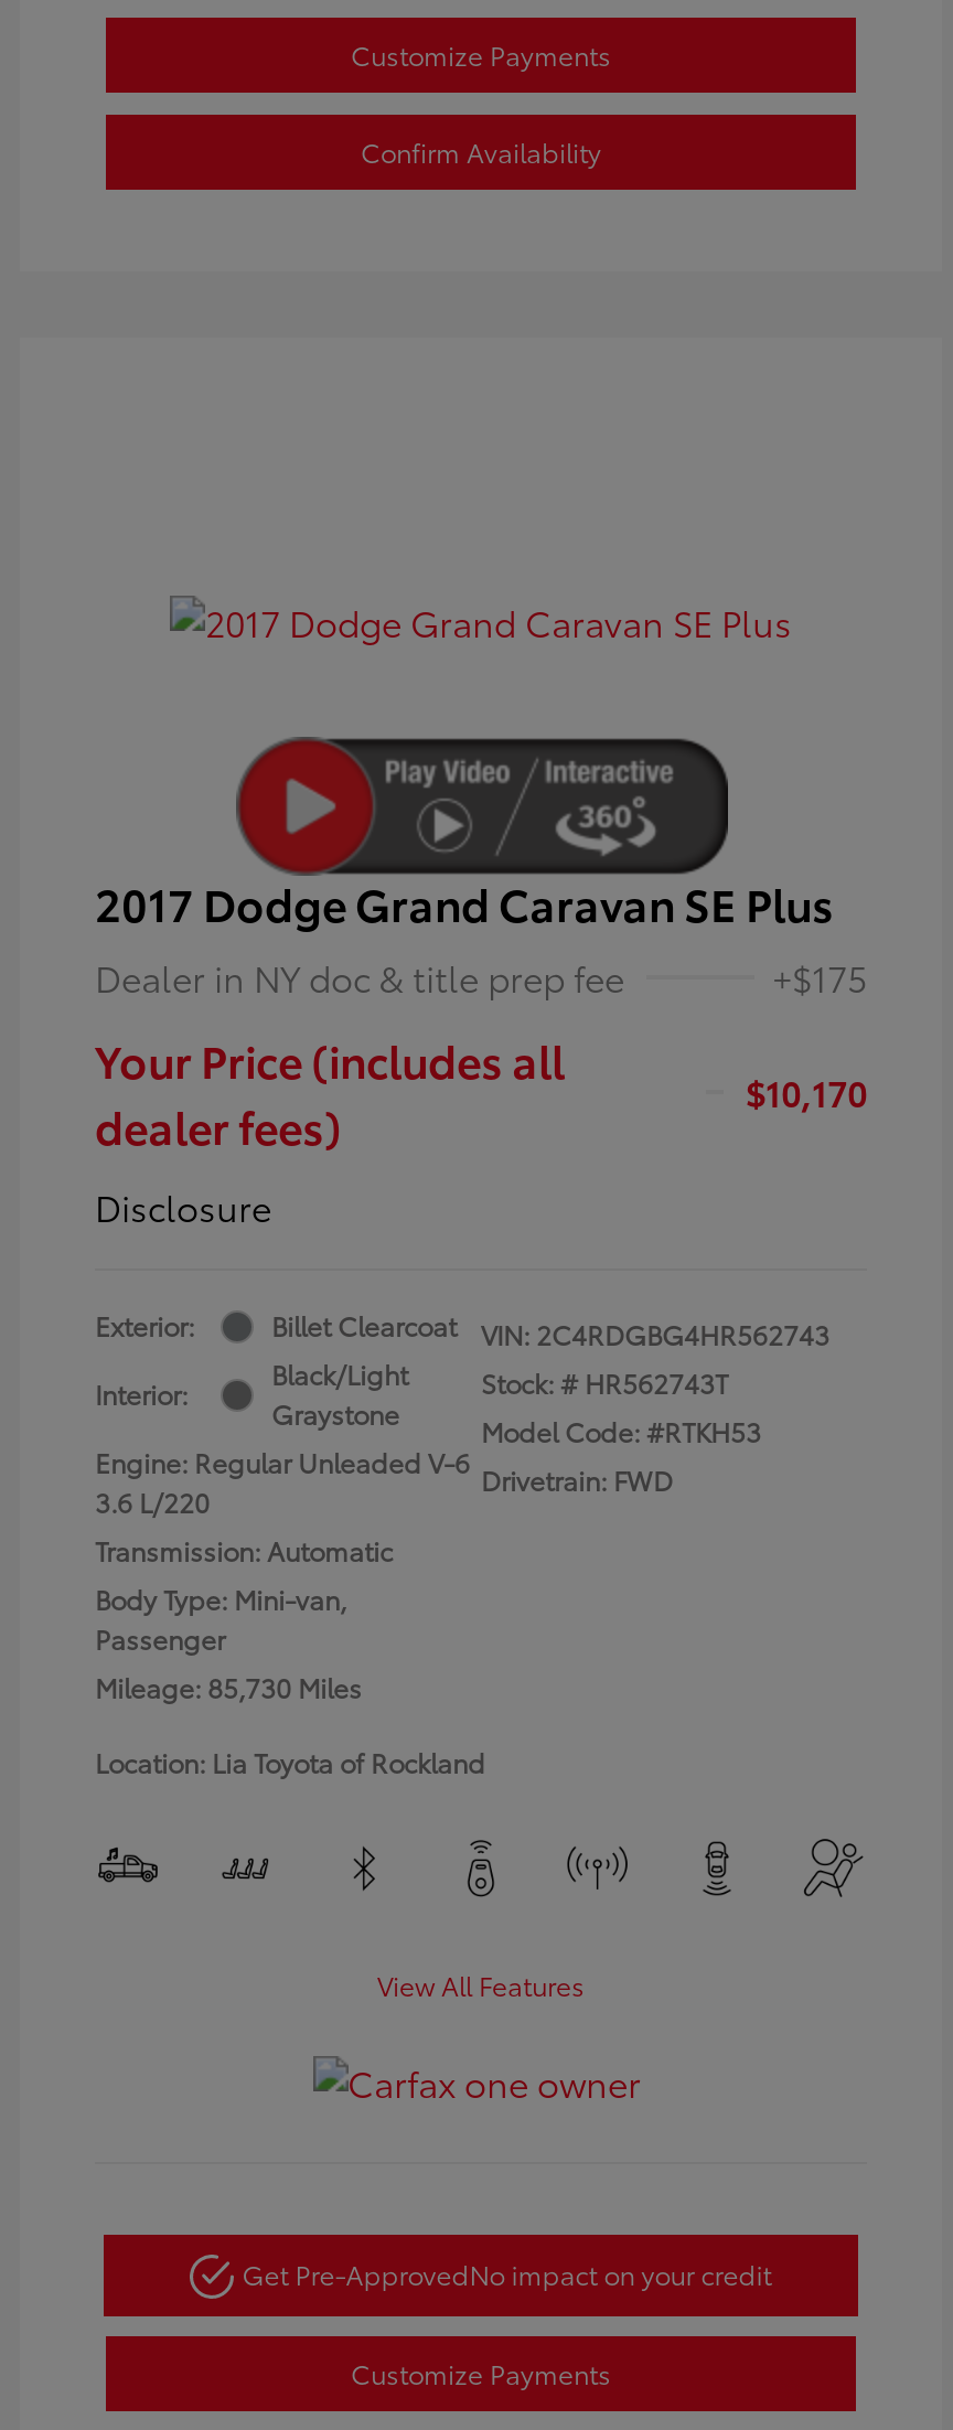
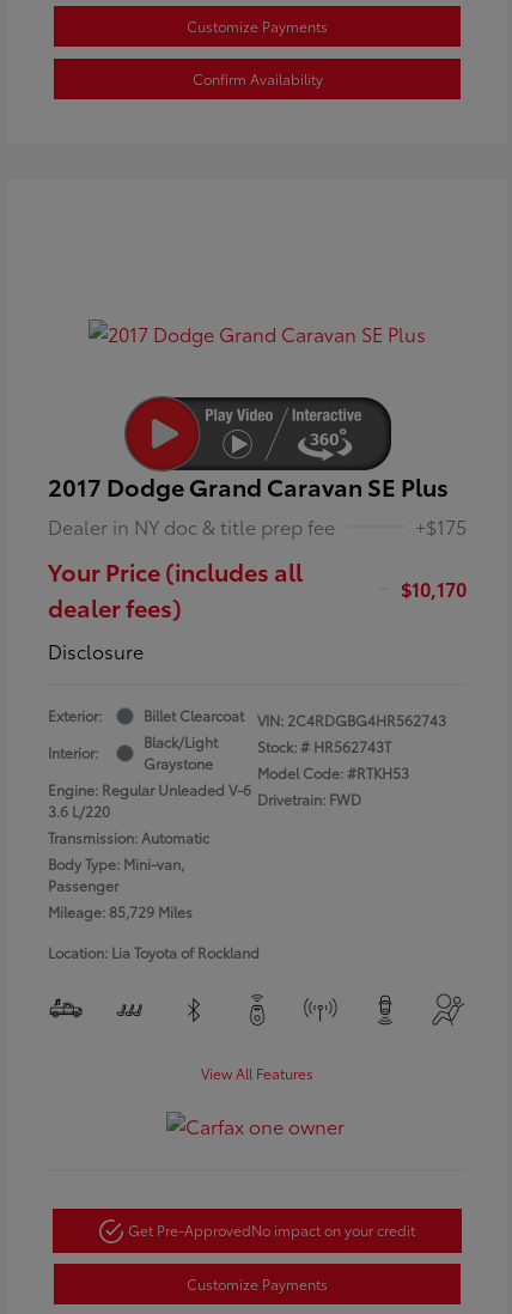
- Mileage: 85,730 Miles
+ Mileage: 85,729 Miles
